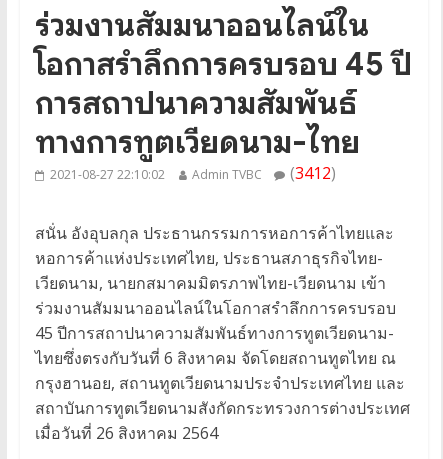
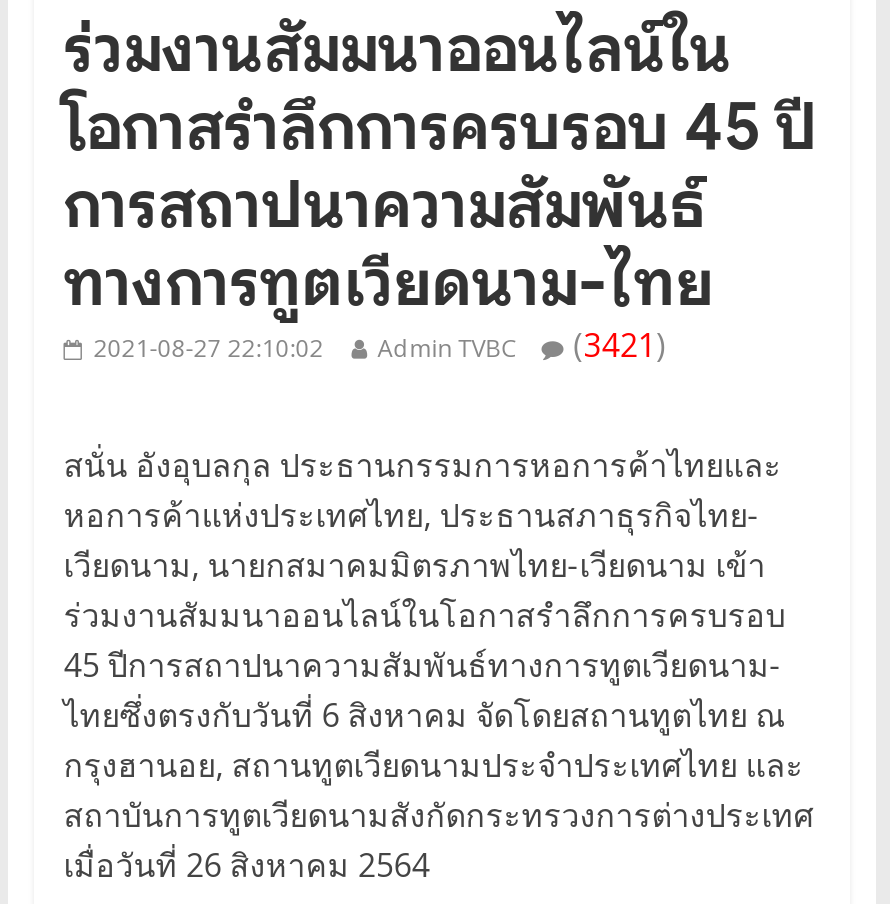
- 2021-08-27 22:10:02 Admin TVBC (3412)
+ 2021-08-27 22:10:02 Admin TVBC (3421)
